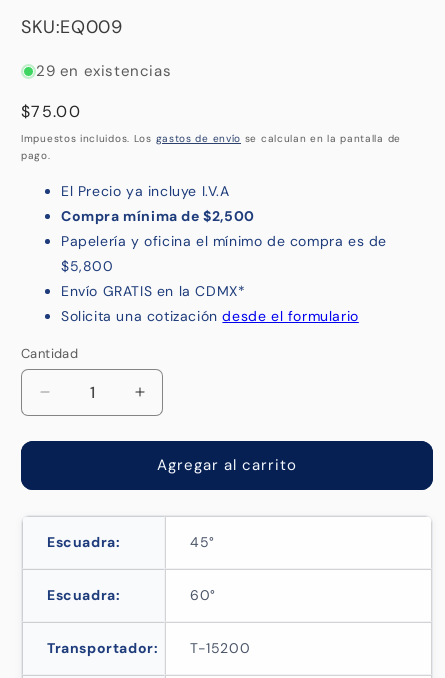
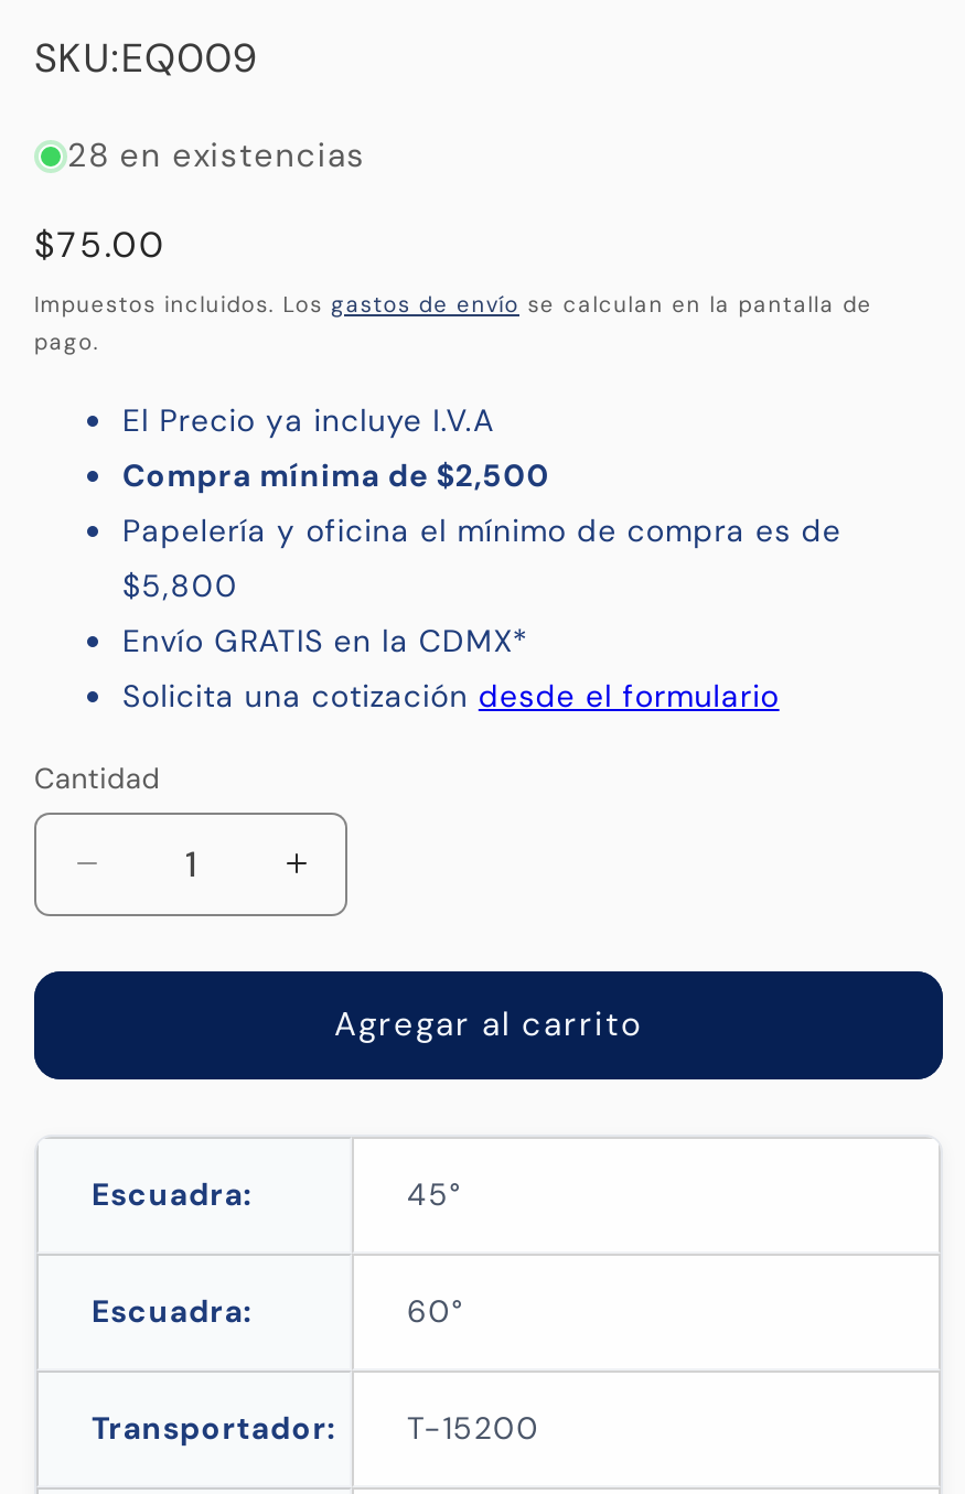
- 29 en existencias
+ 28 en existencias
